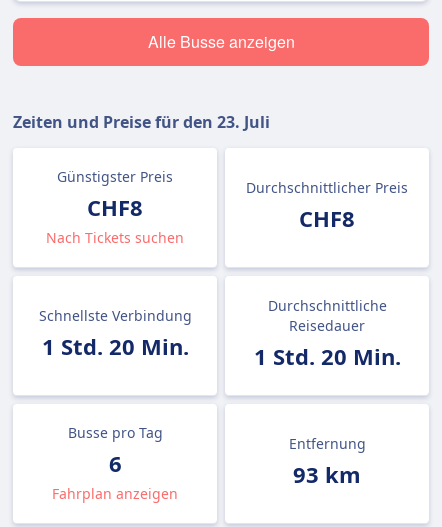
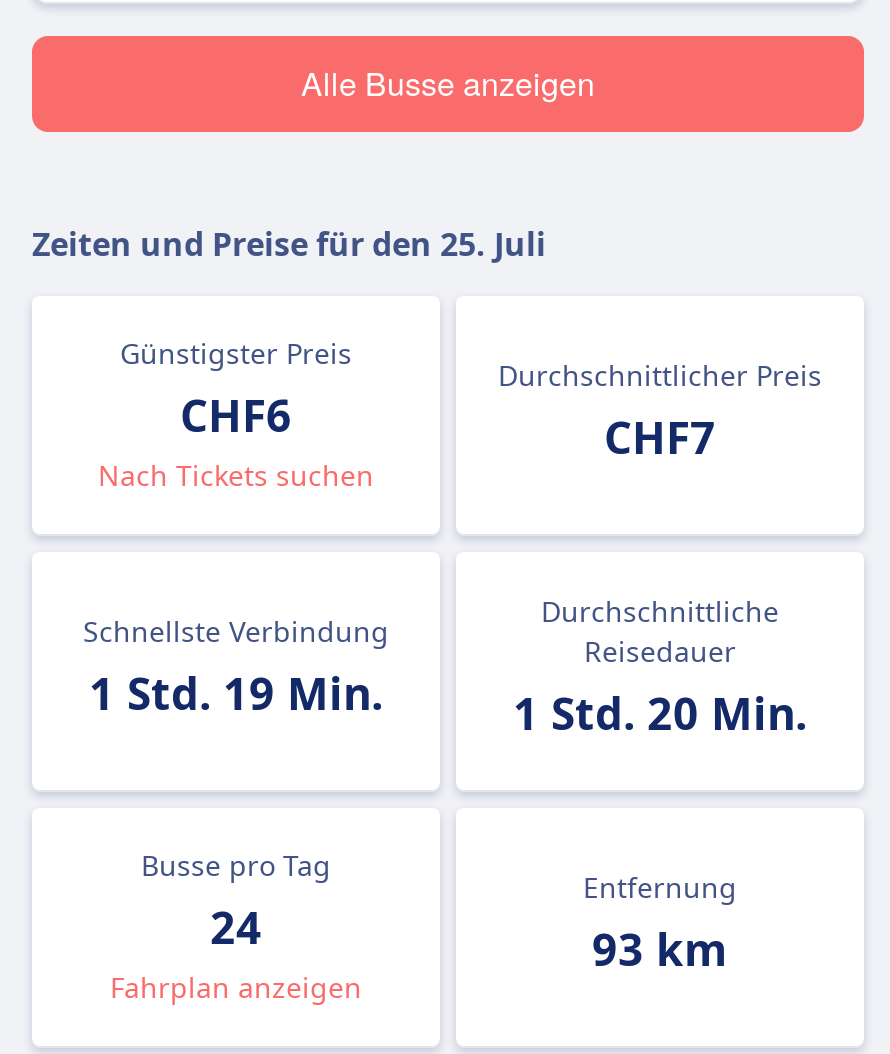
- Zeiten und Preise für den 23. Juli
+ Zeiten und Preise für den 25. Juli

- CHF8
+ CHF6

- CHF8
+ CHF7

- 1 Std. 20 Min.
+ 1 Std. 19 Min.

- 6
+ 24
